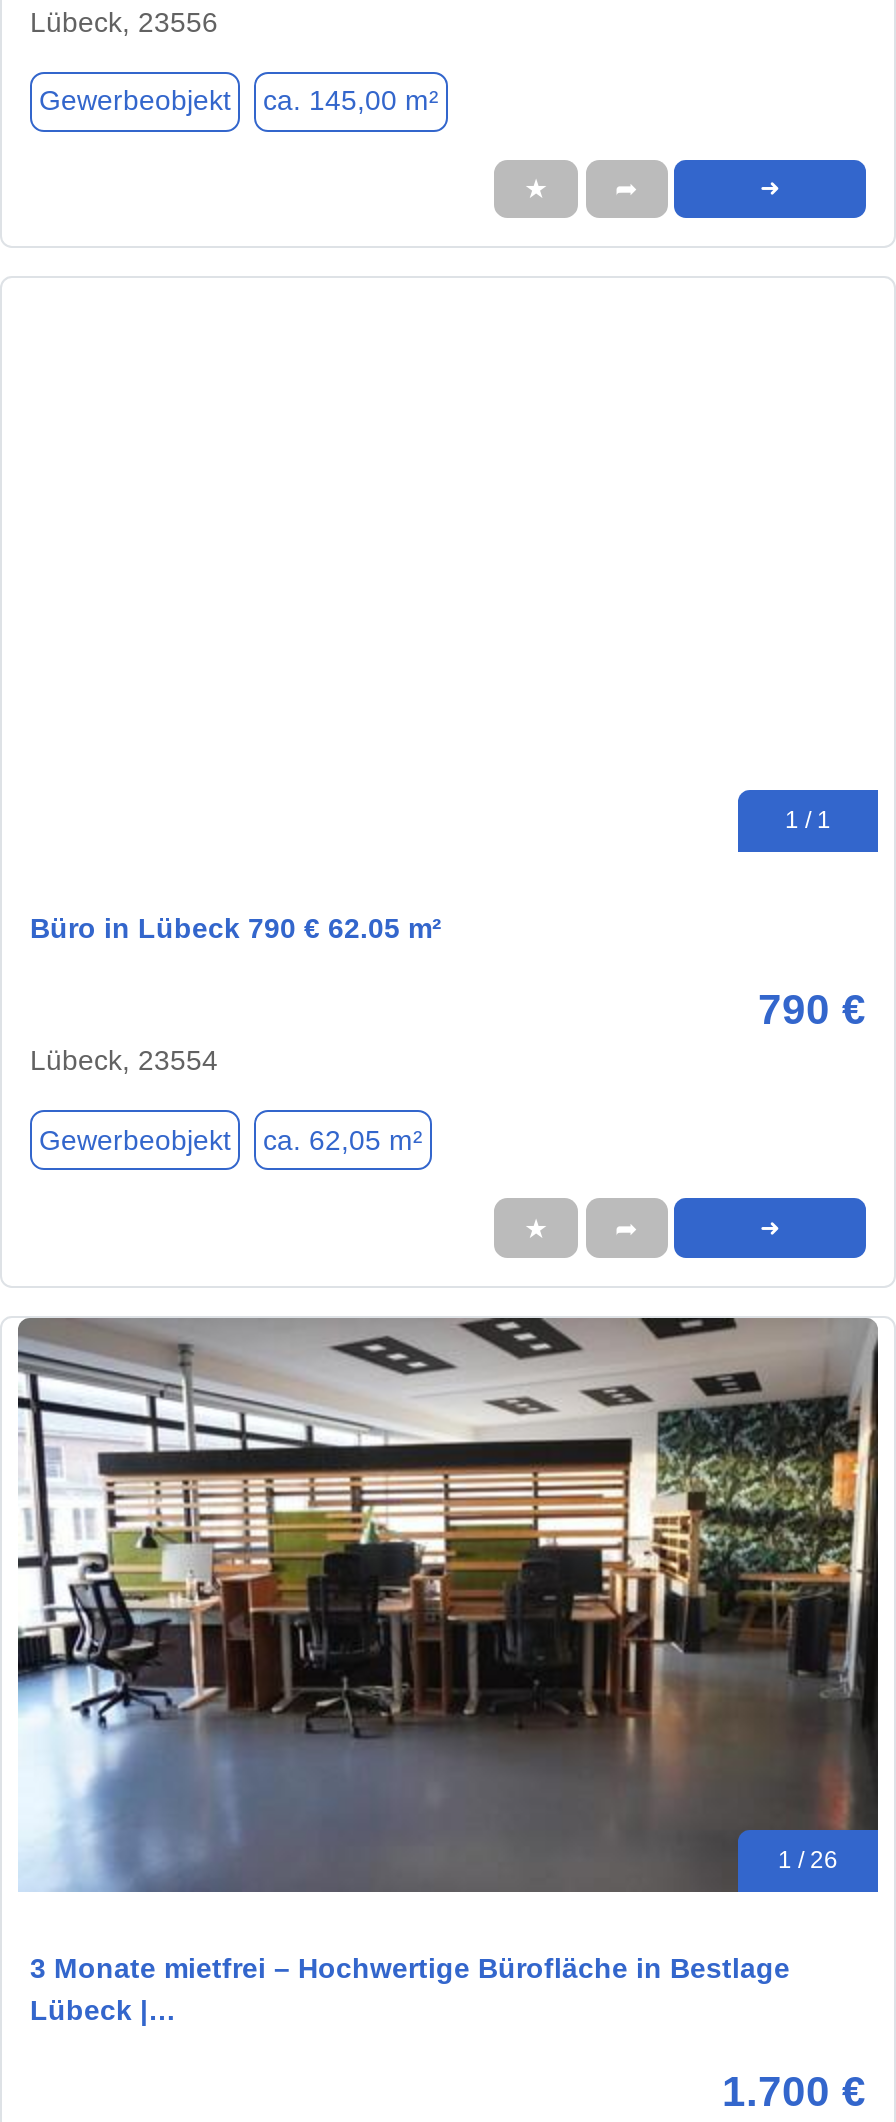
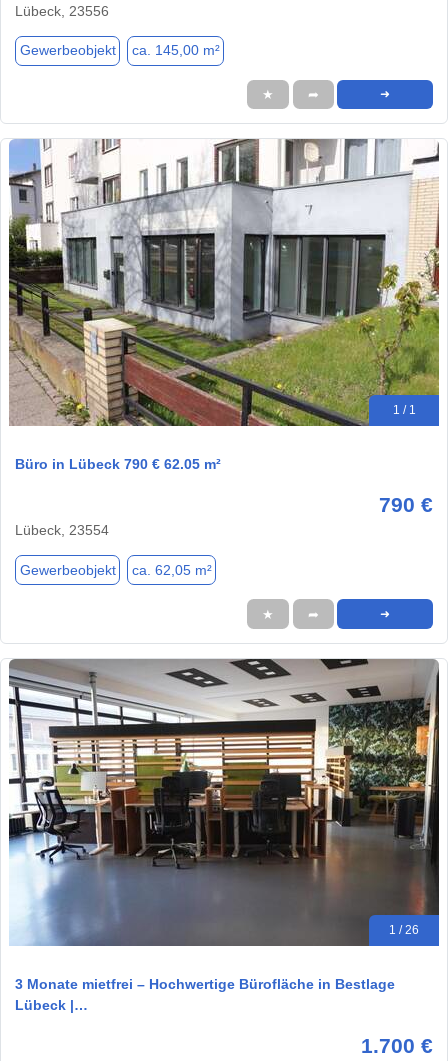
+ [image]
